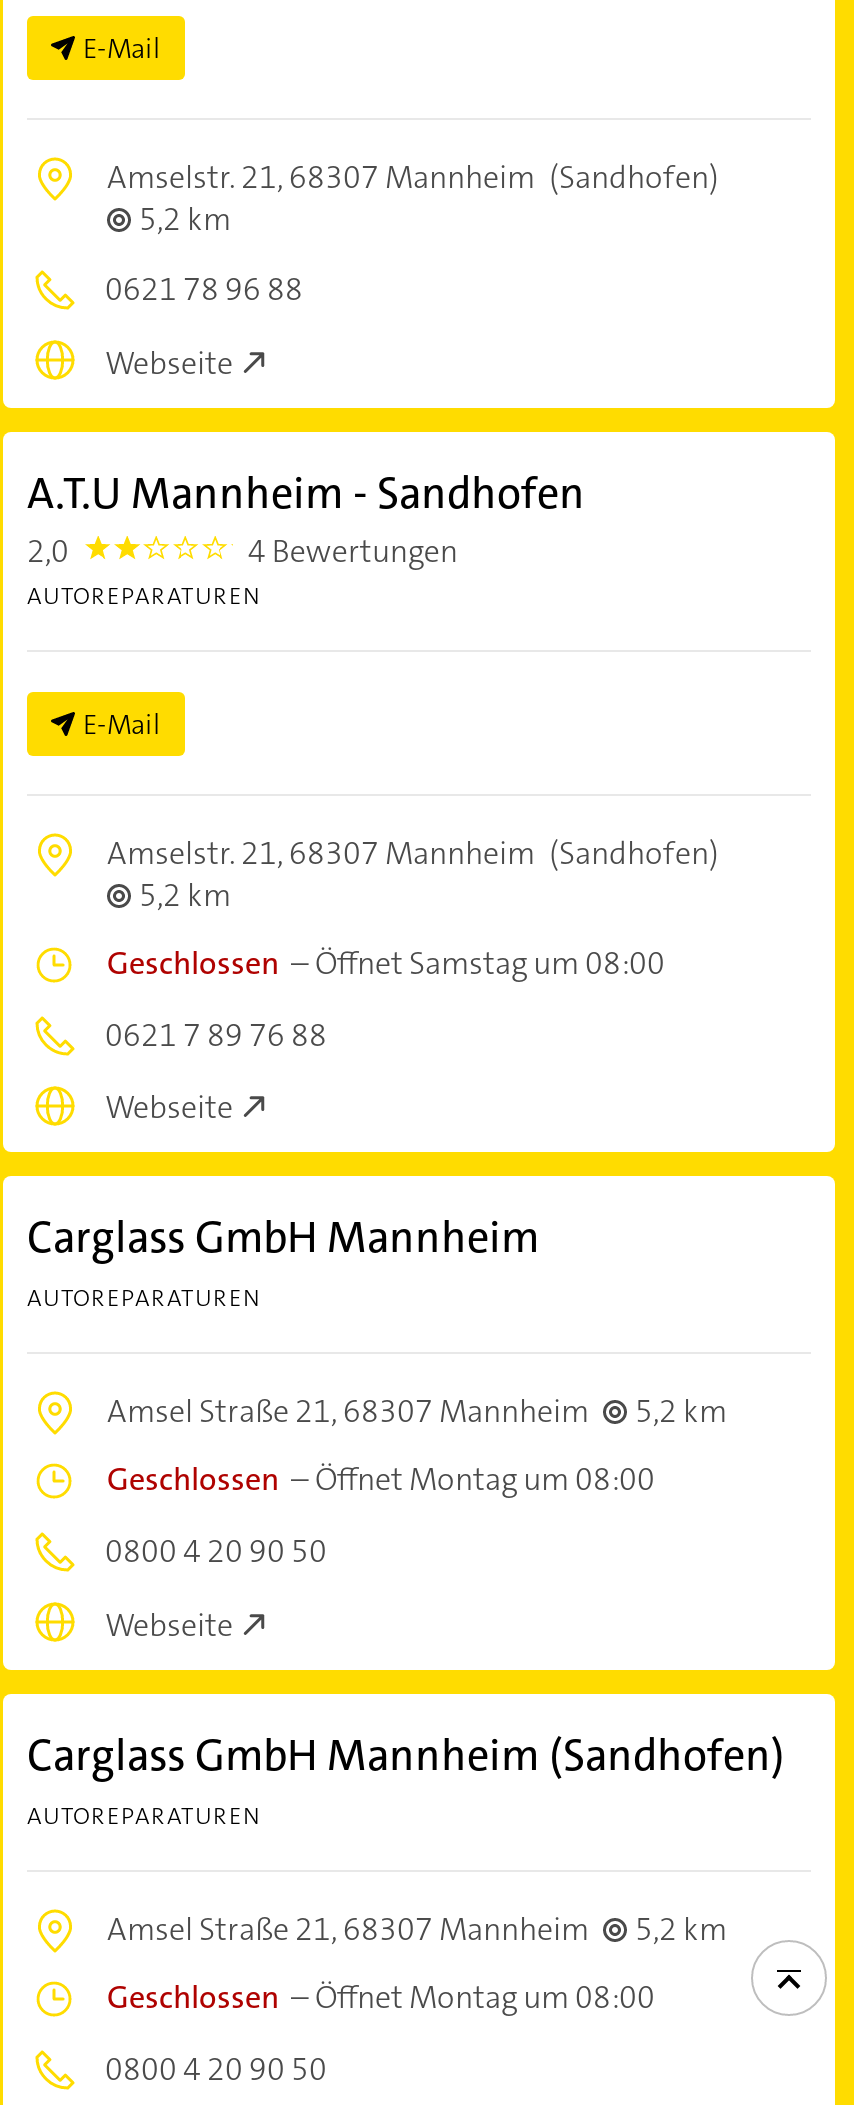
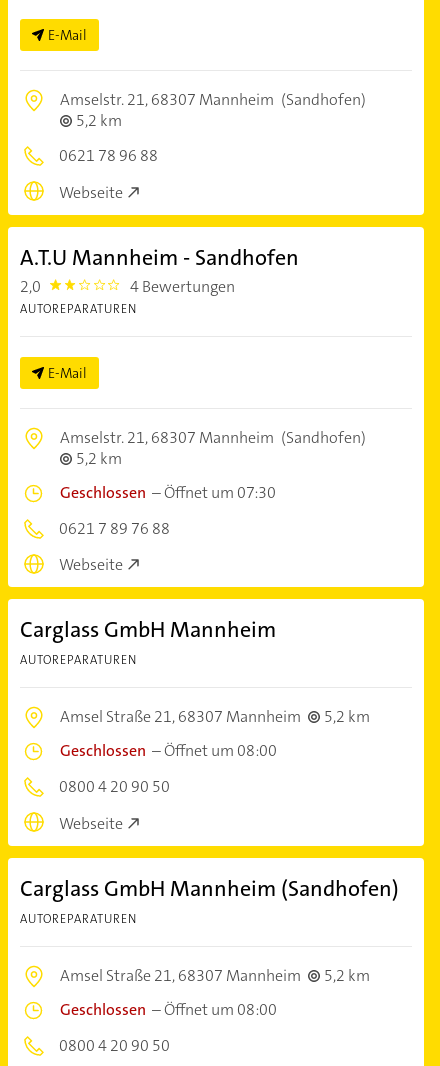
- Geschlossen –Öffnet Samstag um 08:00
+ Geschlossen –Öffnet um 07:30

- Geschlossen –Öffnet Montag um 08:00
+ Geschlossen –Öffnet um 08:00

- Geschlossen –Öffnet Montag um 08:00
+ Geschlossen –Öffnet um 08:00
